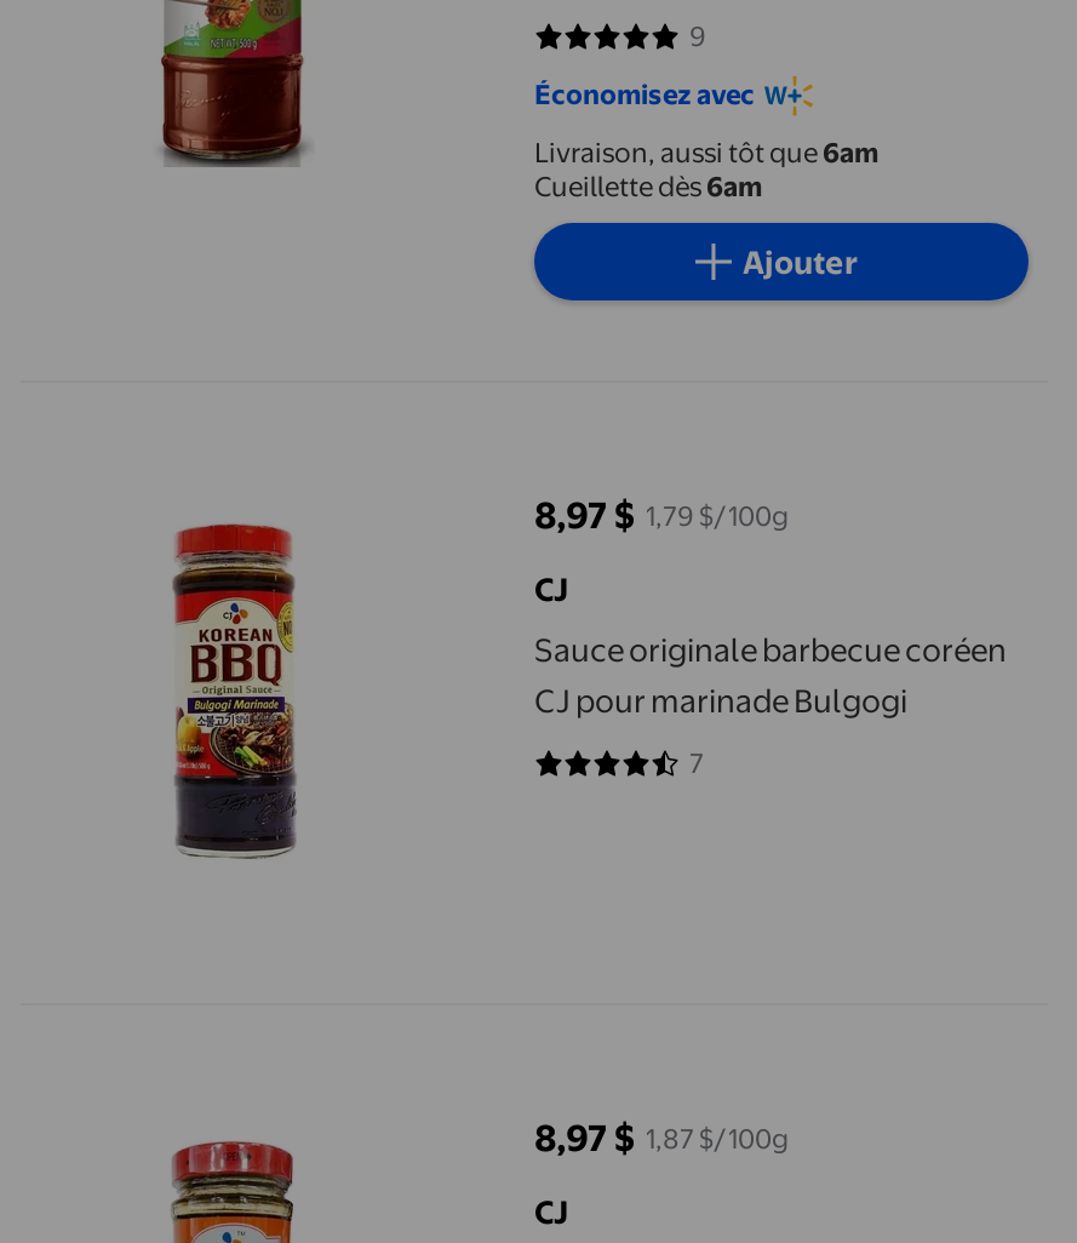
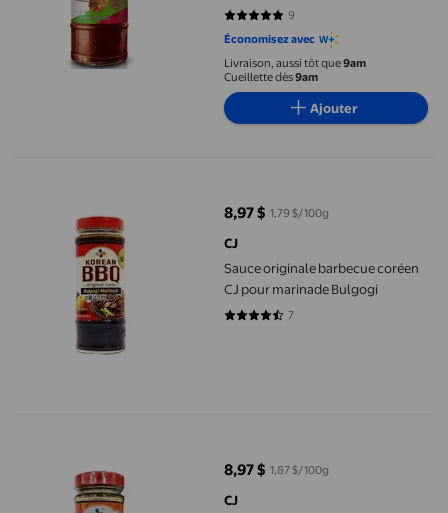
- Livraison, aussi tôt que 6am
+ Livraison, aussi tôt que 9am

- Cueillette dès 6am
+ Cueillette dès 9am
